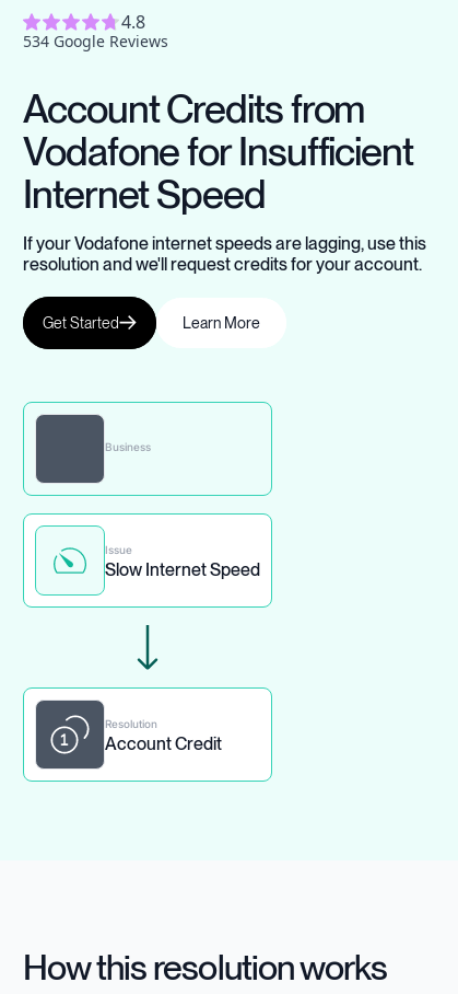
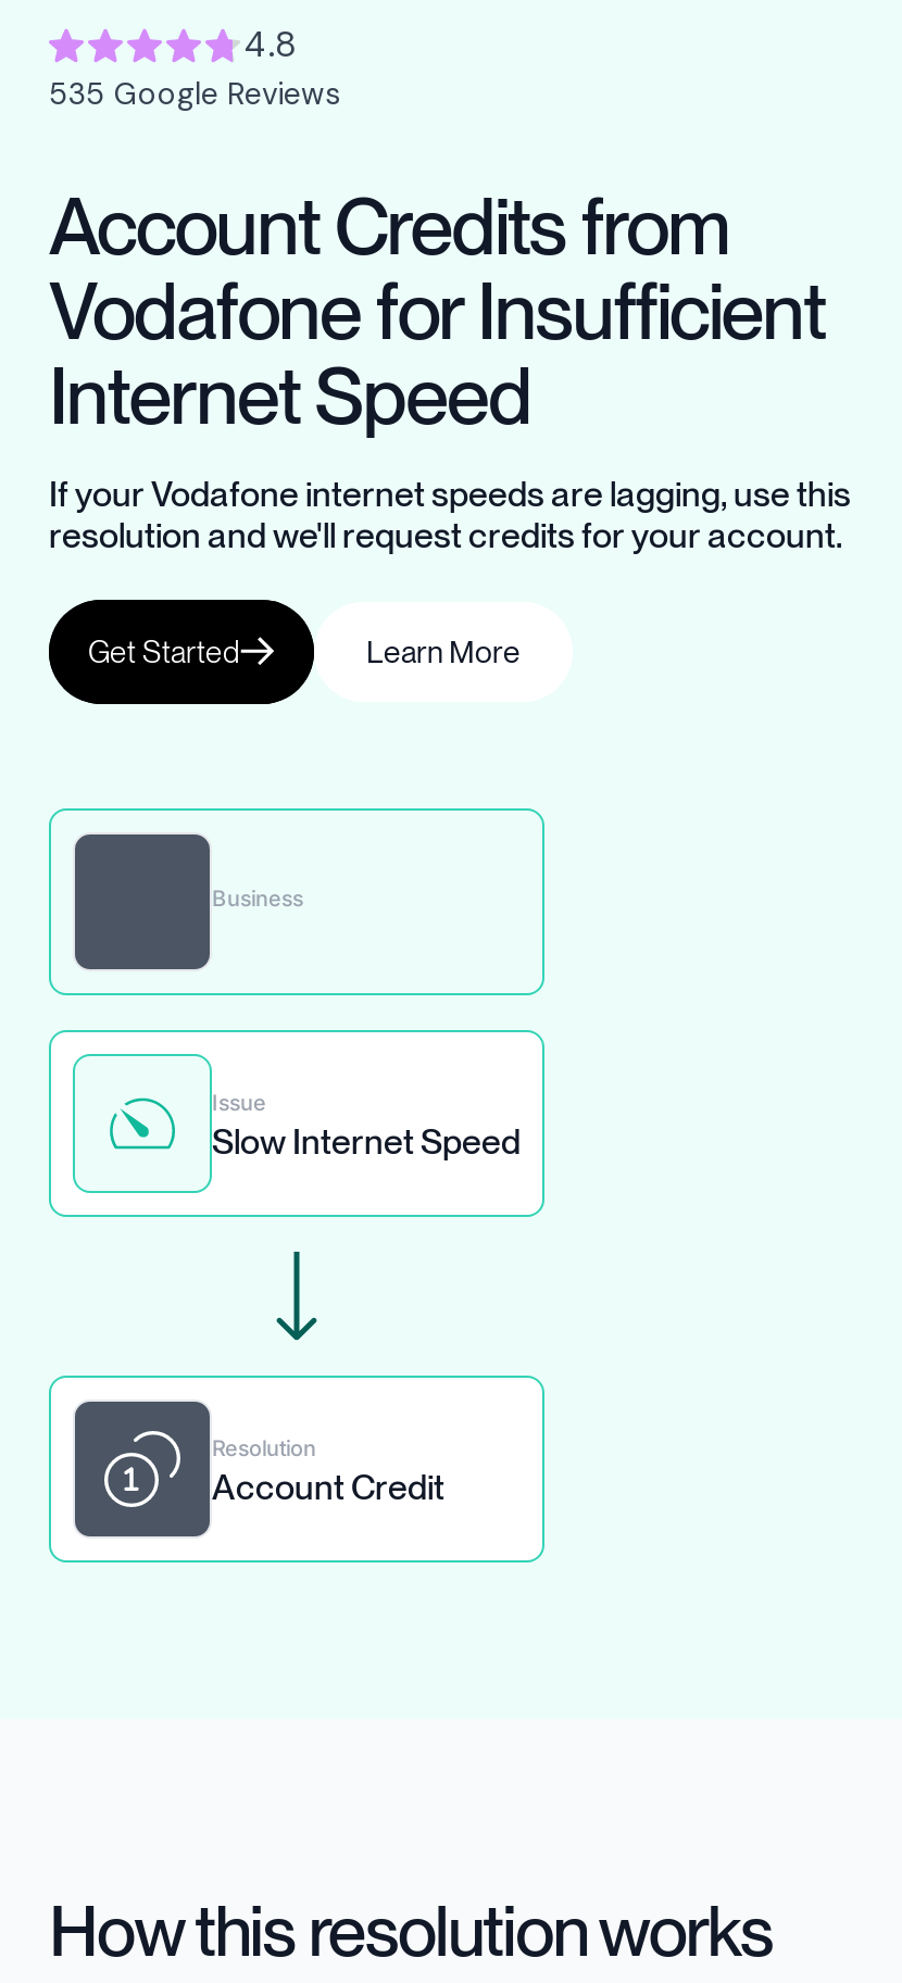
- 534 Google Reviews
+ 535 Google Reviews
